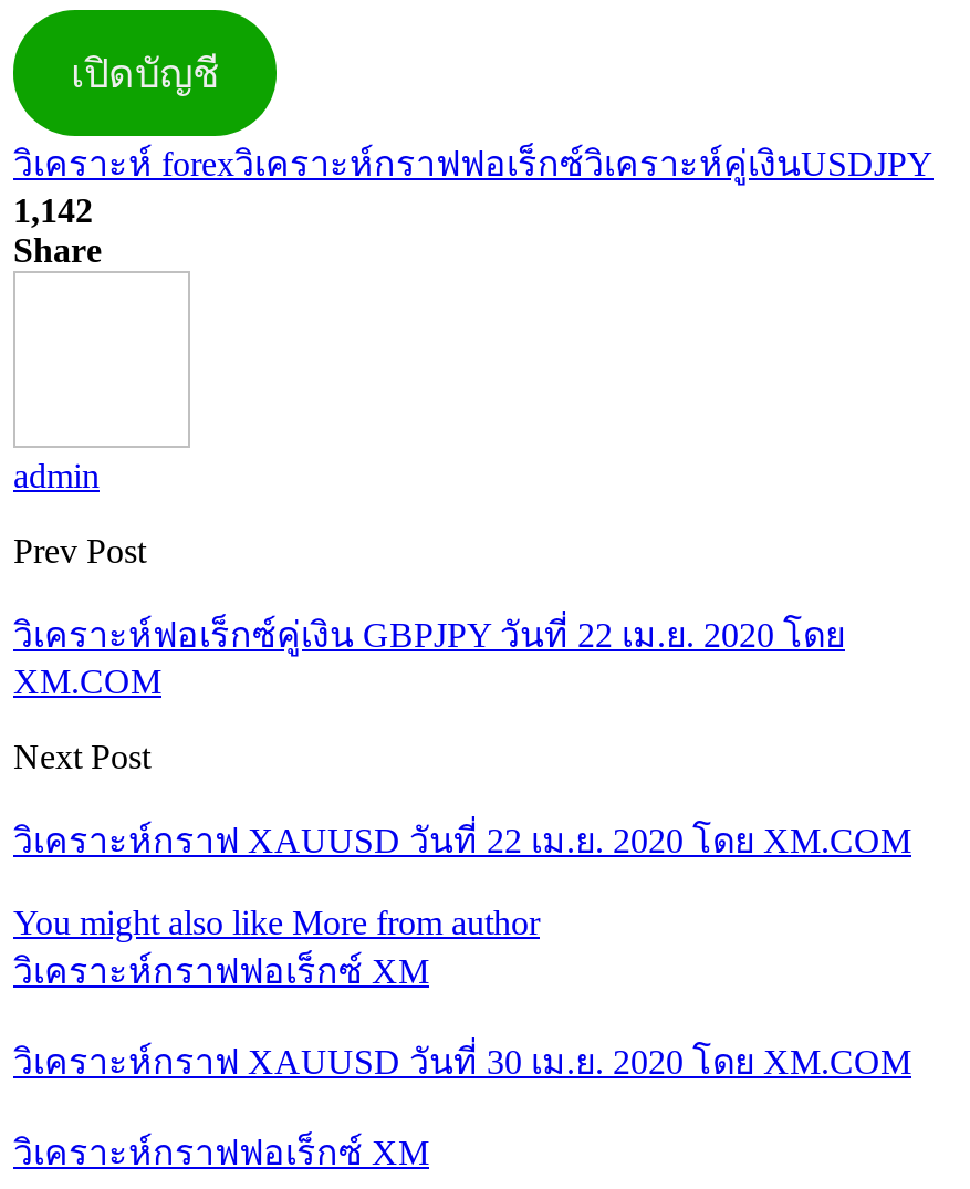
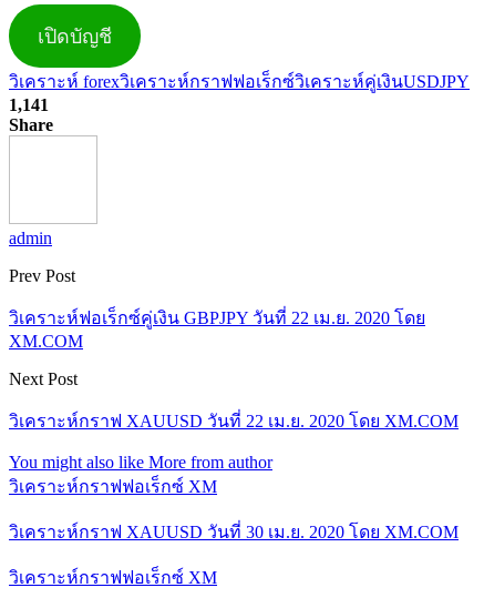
- 1,142
+ 1,141
